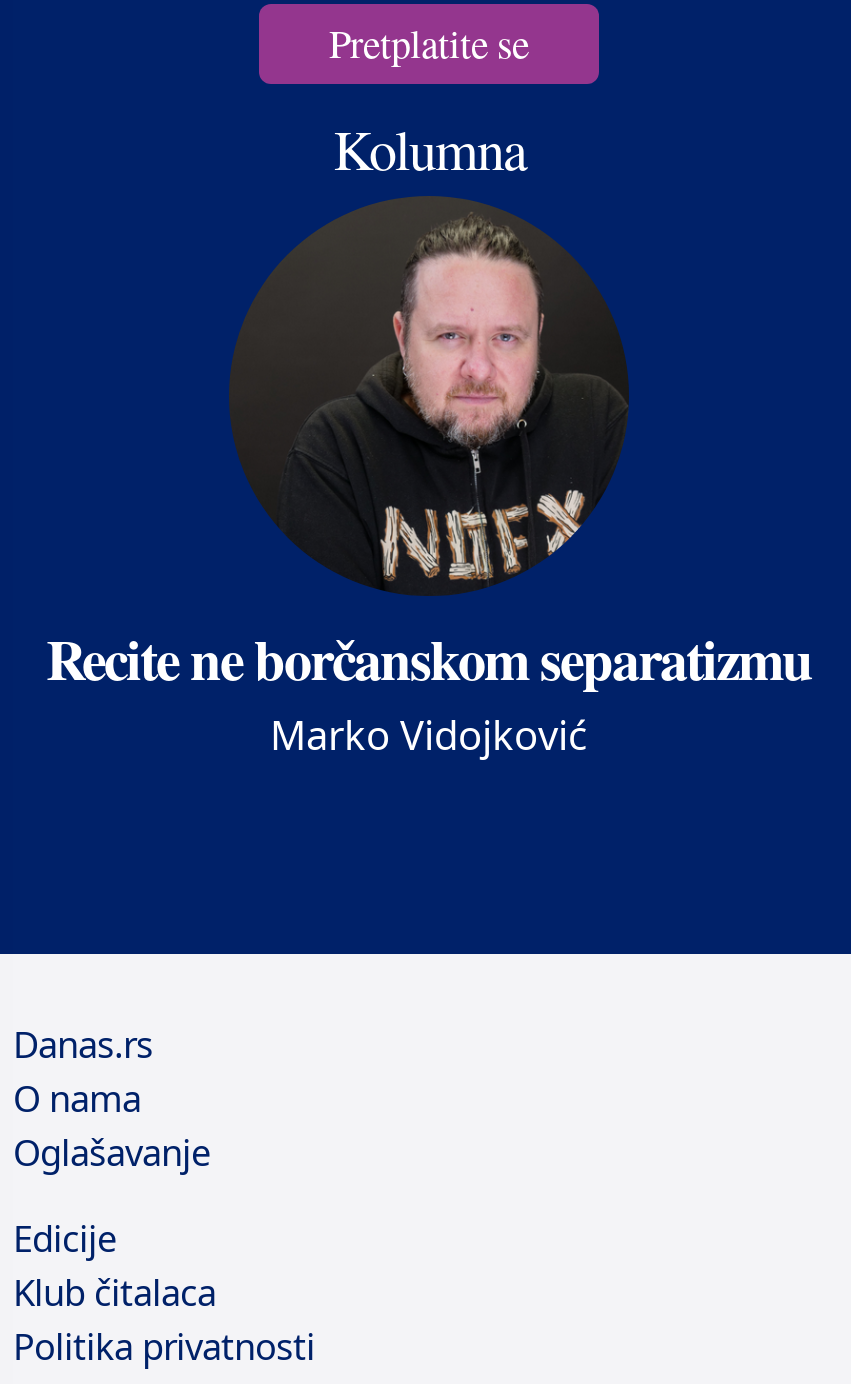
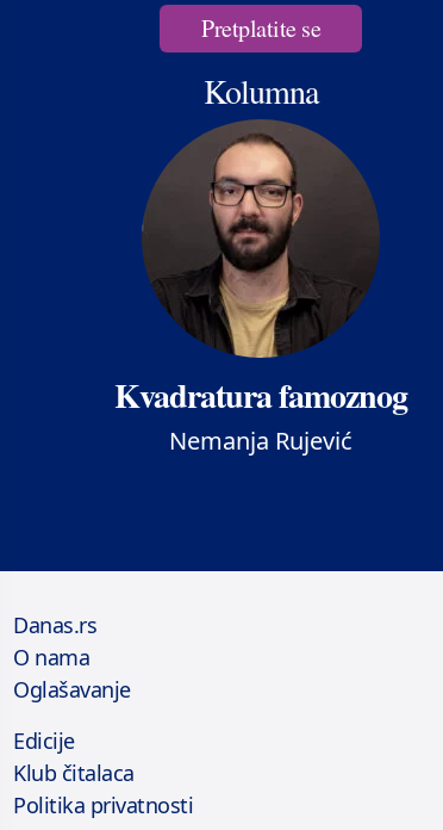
- [image]
- Recite ne borčanskom separatizmu
- Marko Vidojković
+ [image]
+ Kvadratura famoznog
+ Nemanja Rujević
